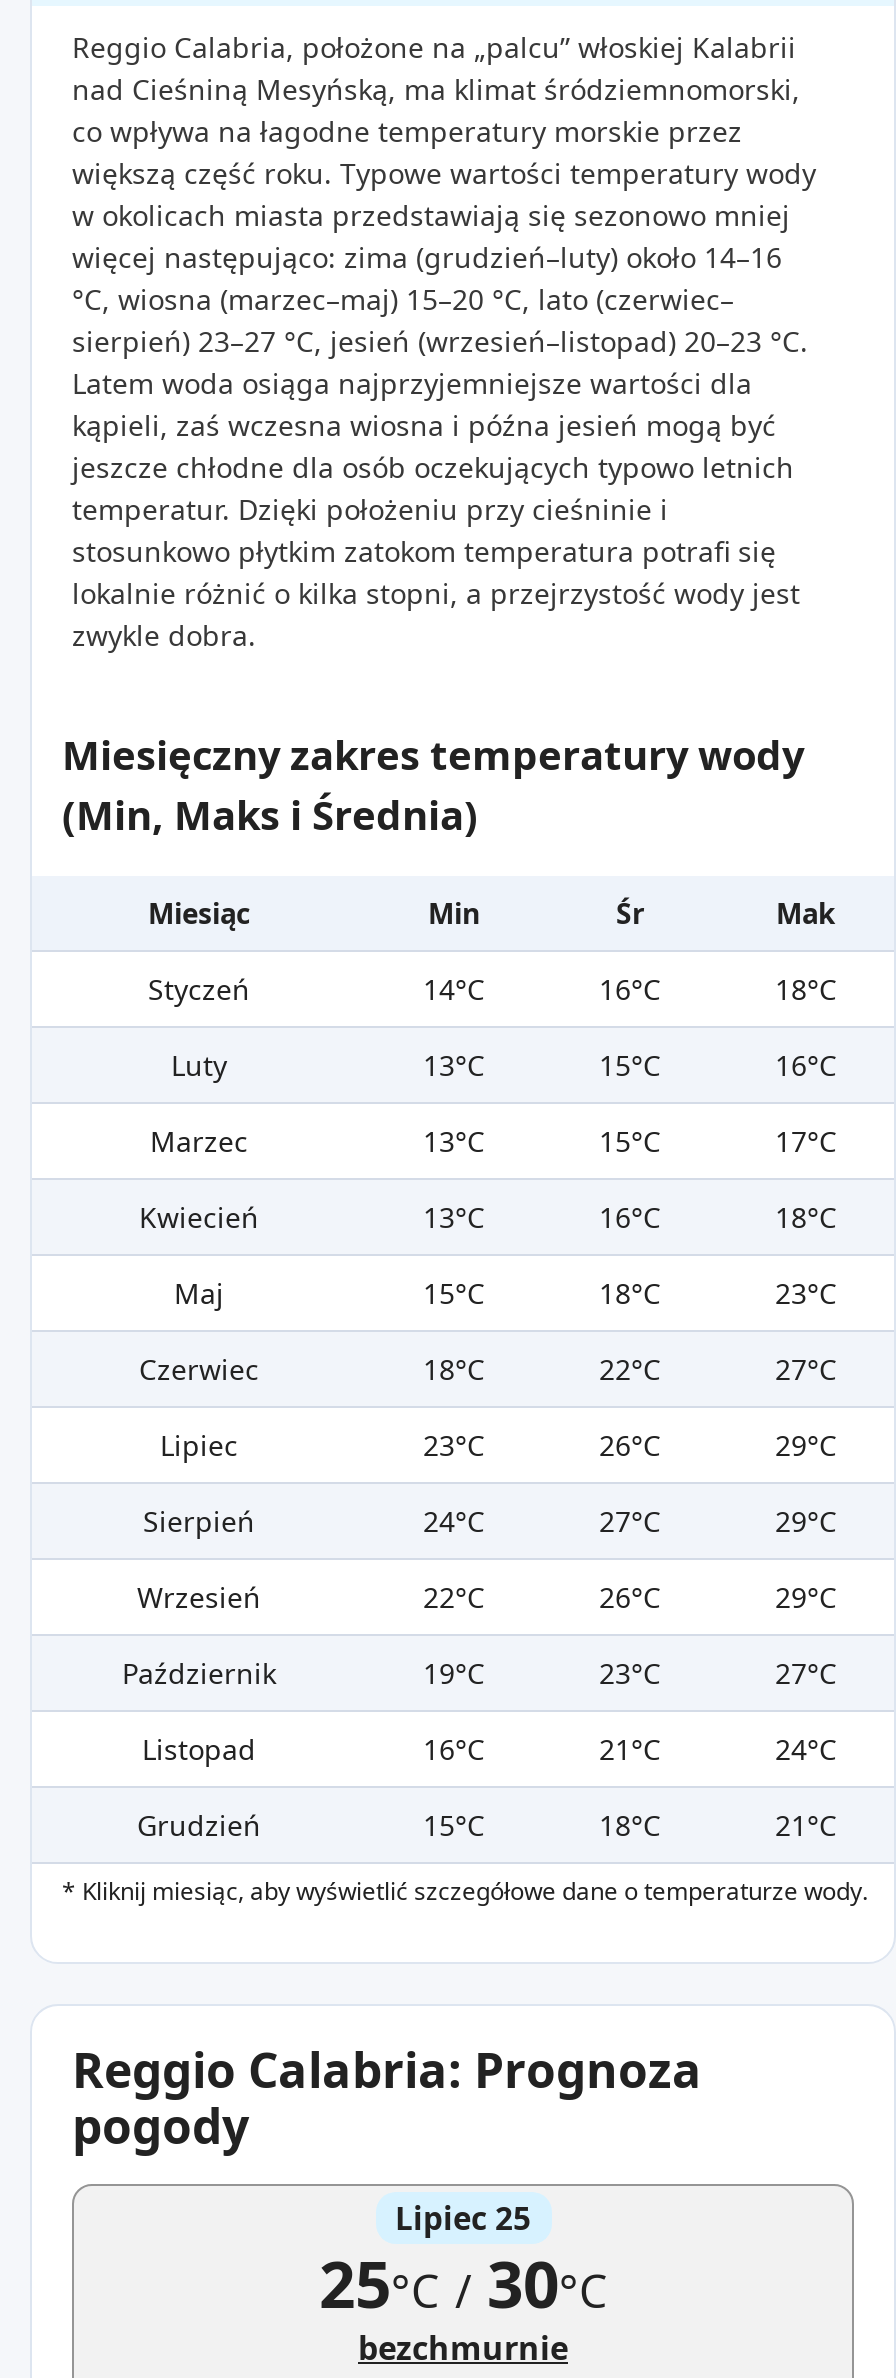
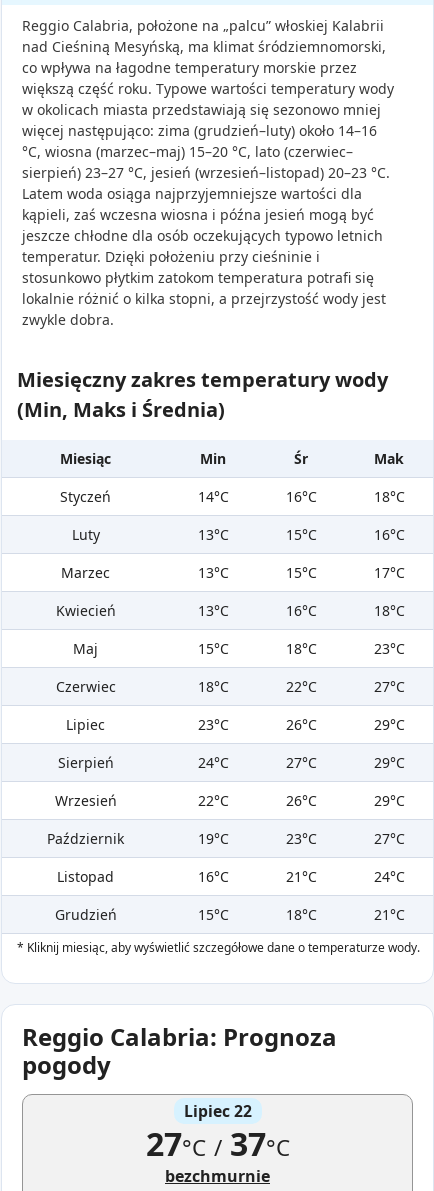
- Lipiec 25
+ Lipiec 22

- 25°C / 30°C
+ 27°C / 37°C
